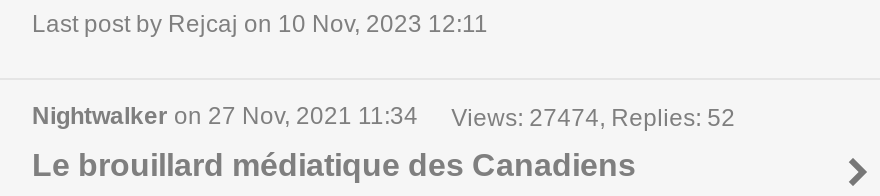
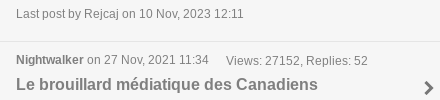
- Views: 27474, Replies: 52
+ Views: 27152, Replies: 52
